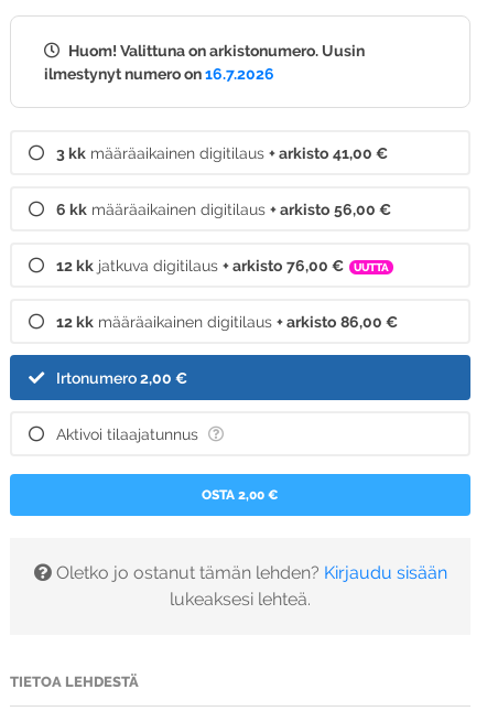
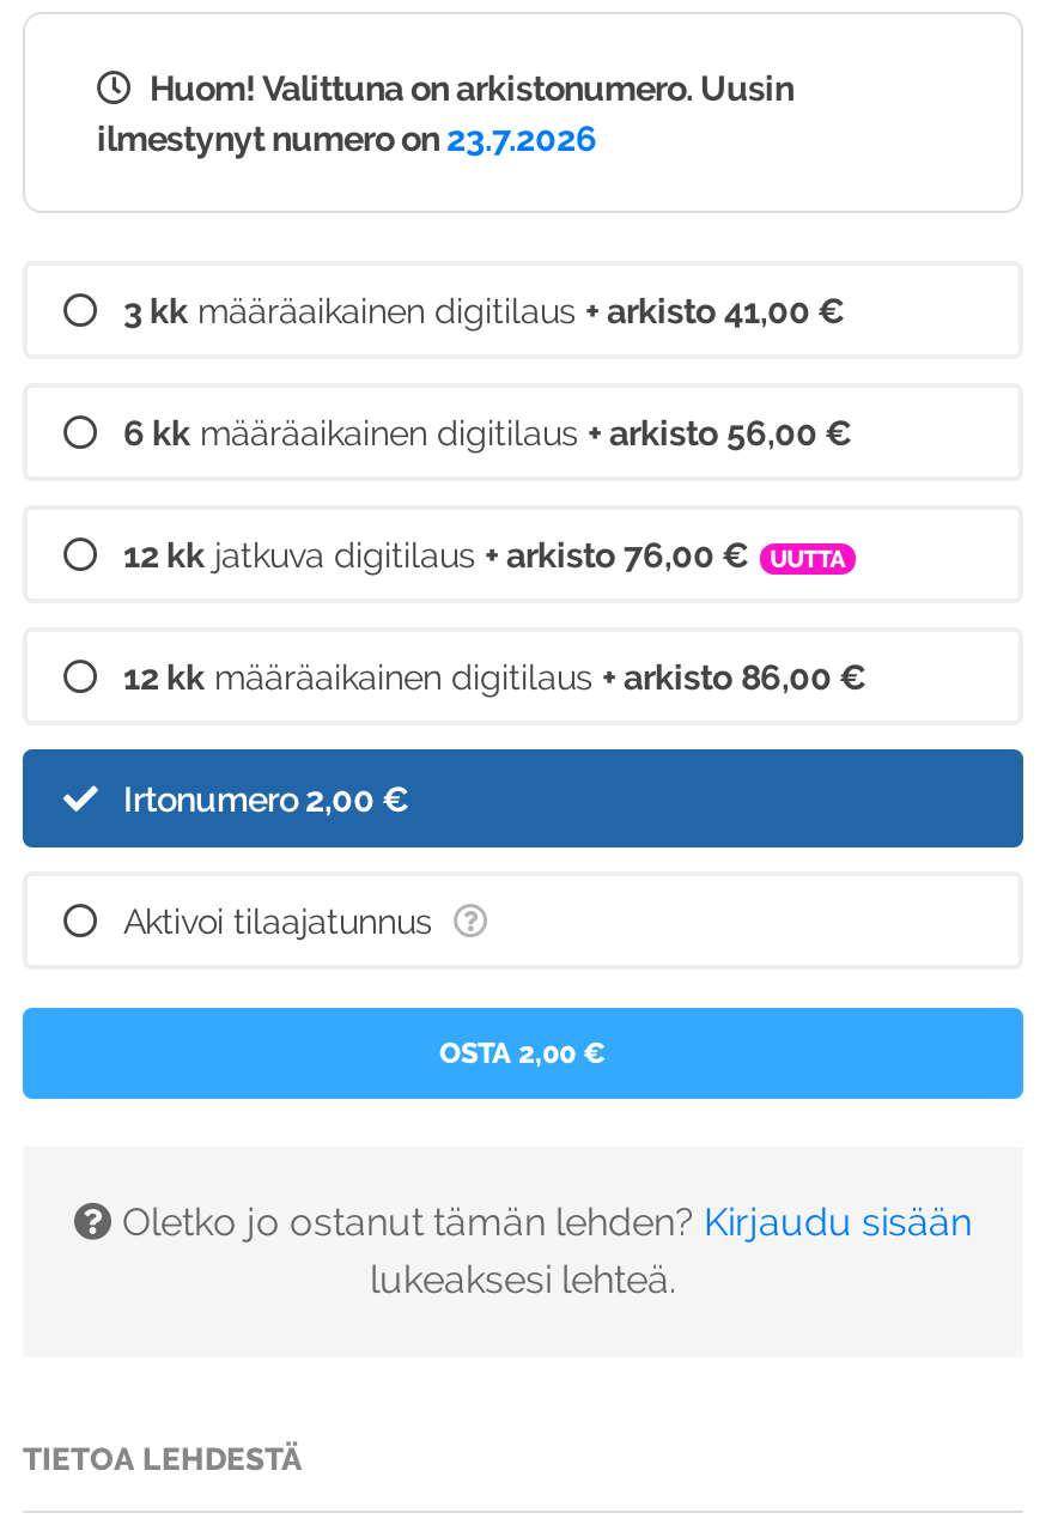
- ilmestynyt numero on 16.7.2026
+ ilmestynyt numero on 23.7.2026
